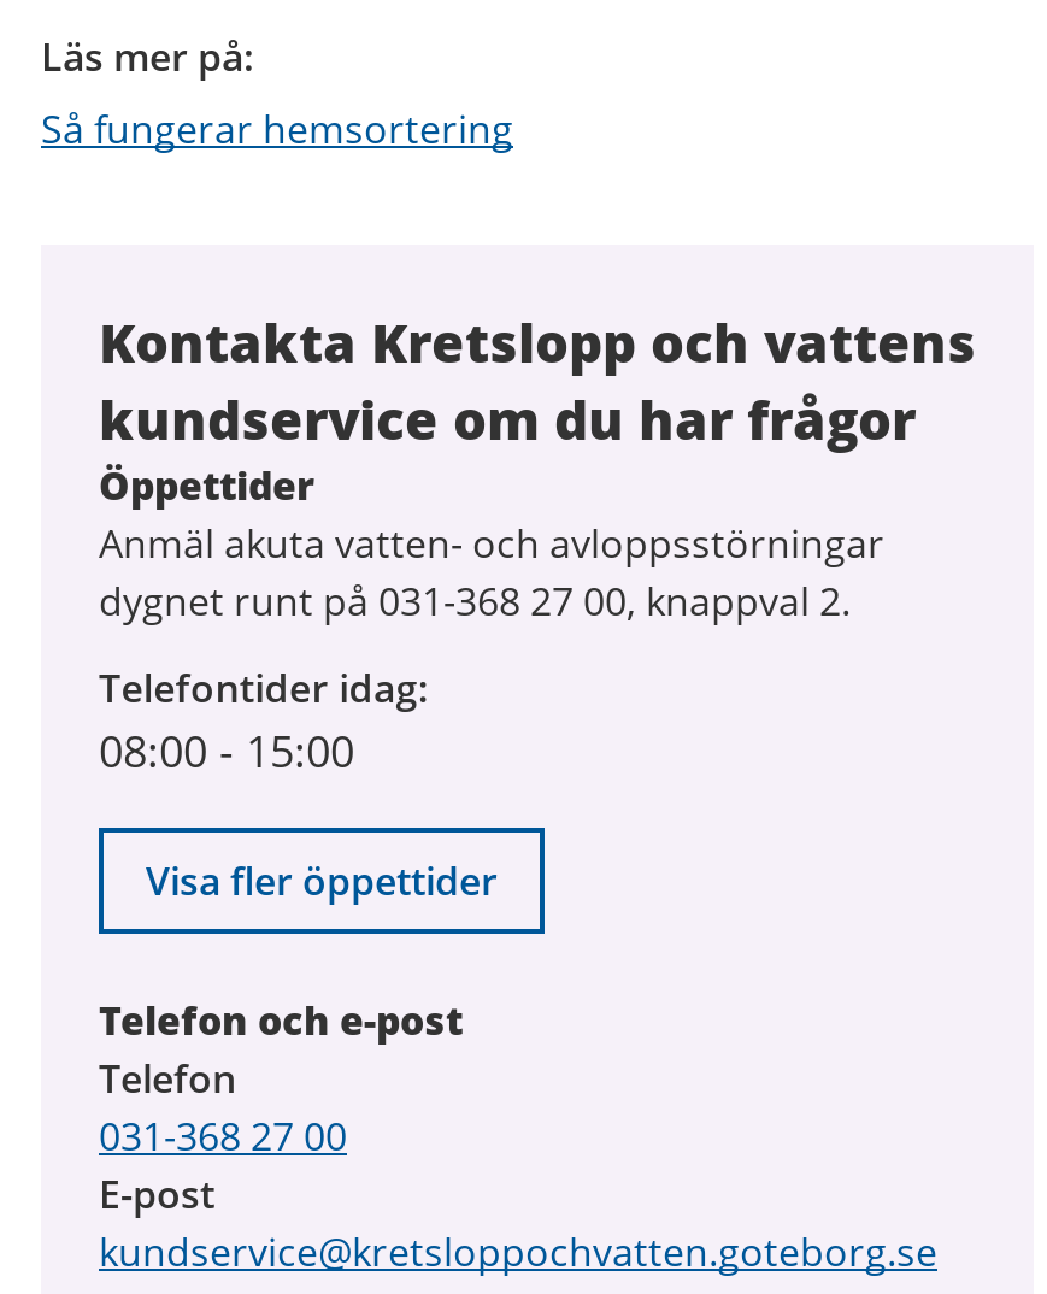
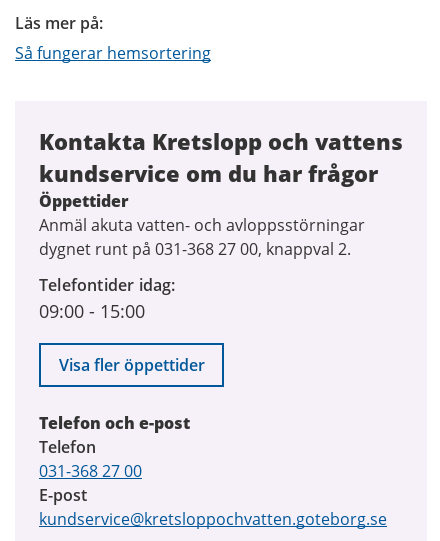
- 08:00 - 15:00
+ 09:00 - 15:00
